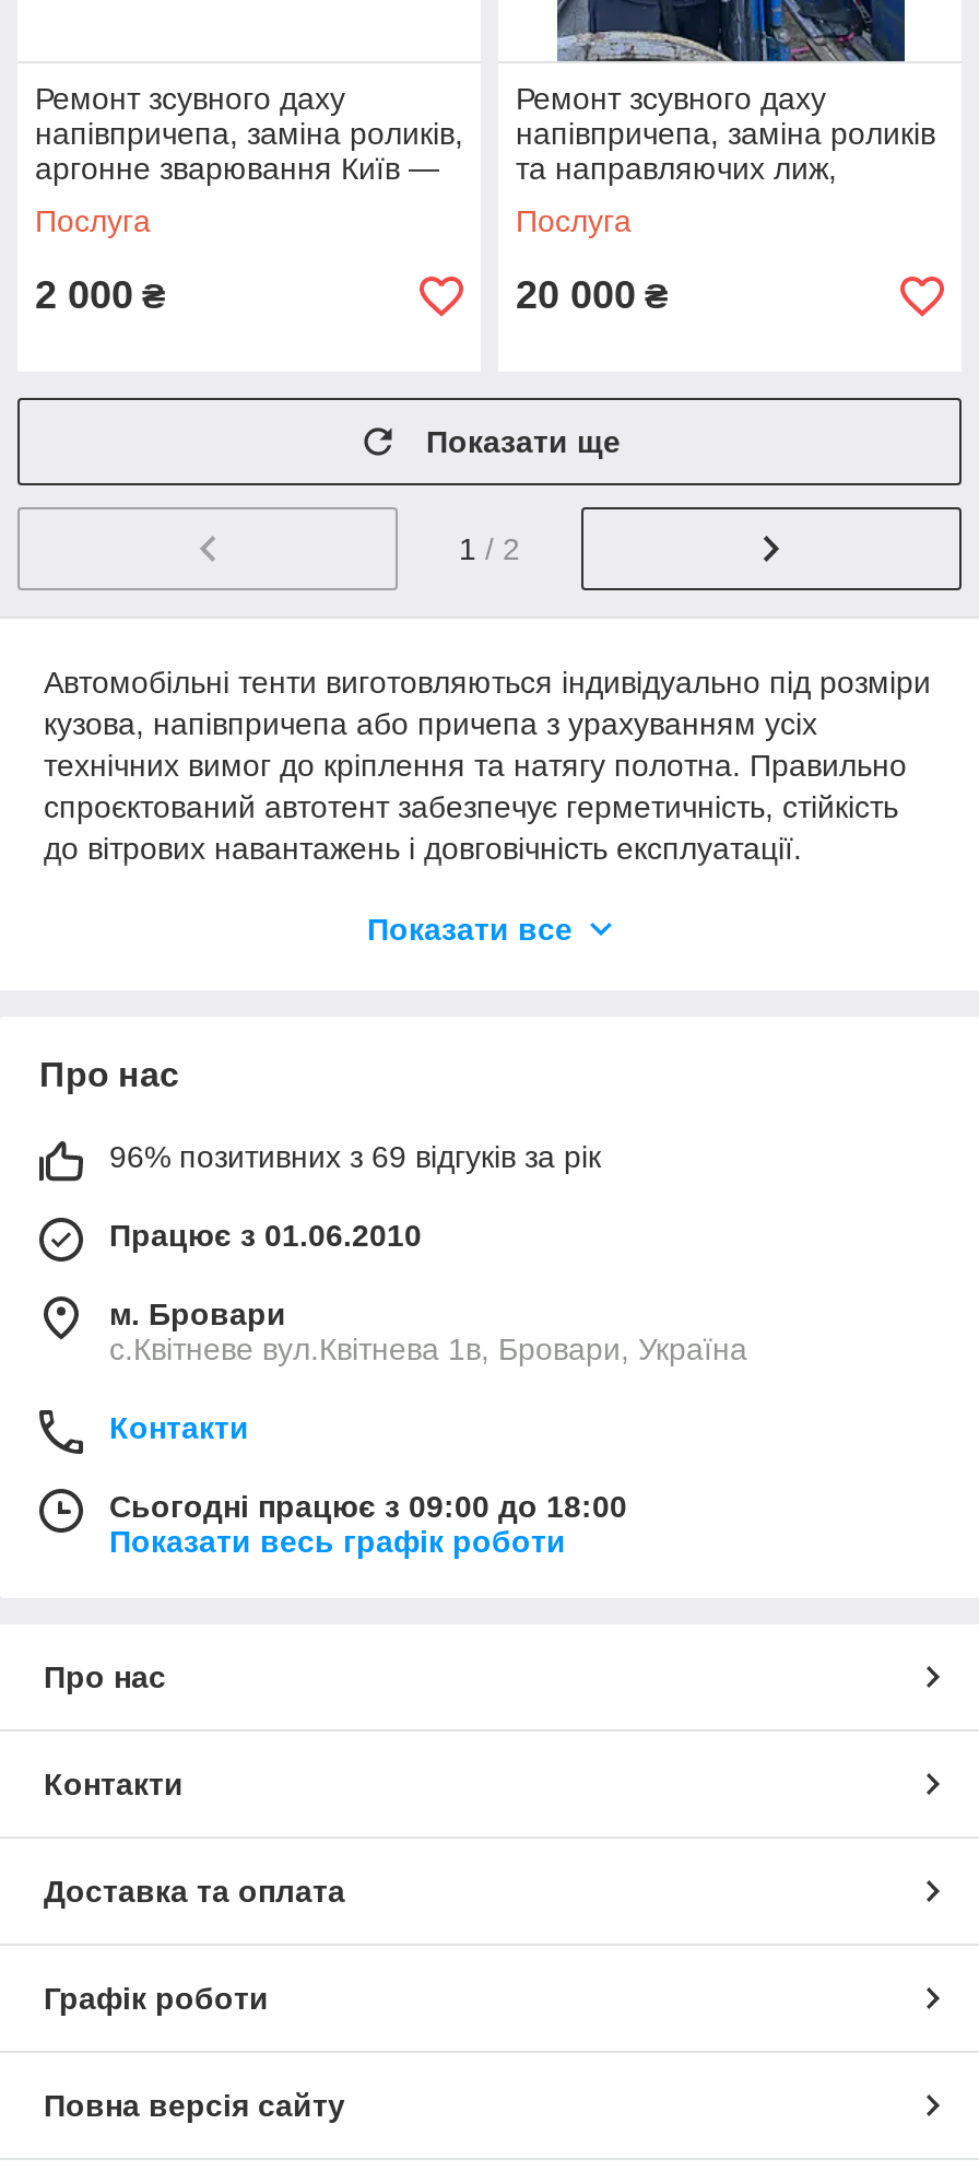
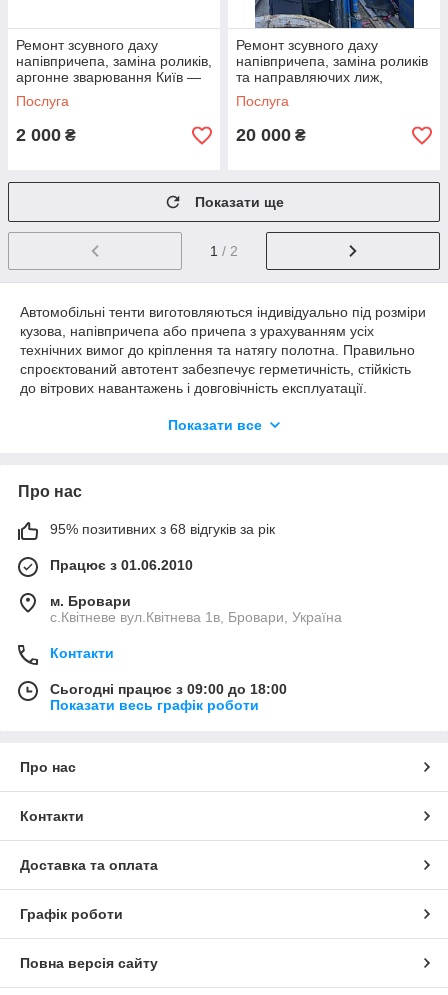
- 96% позитивних з 69 відгуків за рік
+ 95% позитивних з 68 відгуків за рік
